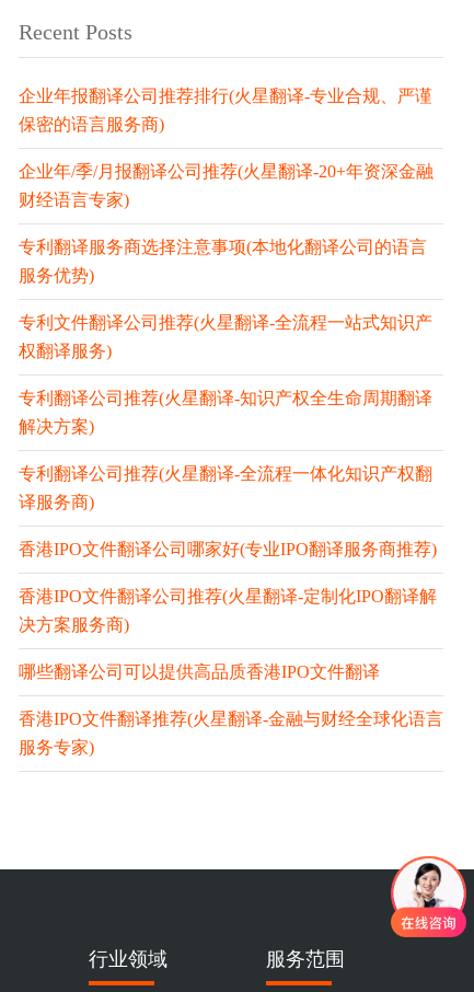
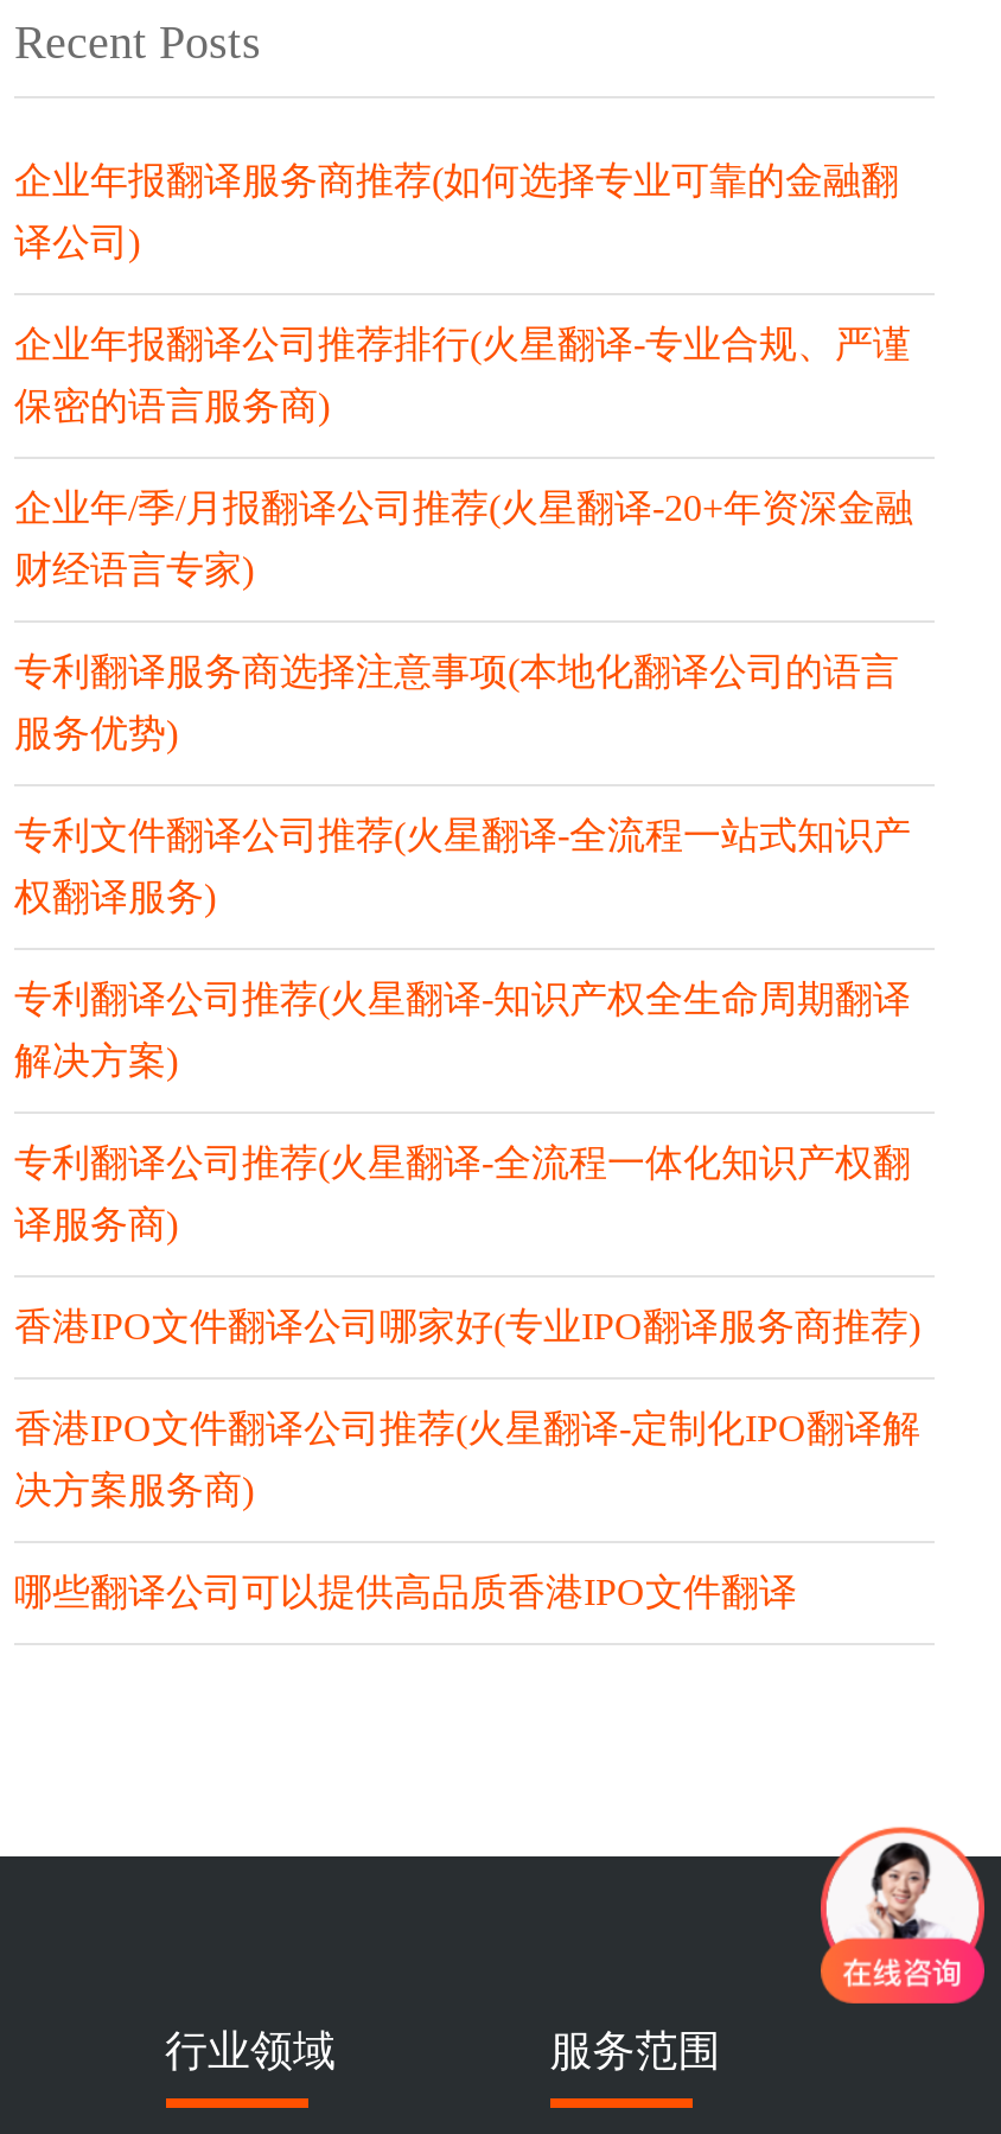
+ 企业年报翻译服务商推荐(如何选择专业可靠的金融翻
+ 译公司)

moved down: 企业年报翻译公司推荐排行(火星翻译-专业合规、严谨 | 保密的语言服务商) | 企业年/季/月报翻译公司推荐(火星翻译-20+年资深金融 | ... | 决方案服务商) | 哪些翻译公司可以提供高品质香港IPO文件翻译

- 香港IPO文件翻译推荐(火星翻译-金融与财经全球化语言
- 服务专家)
